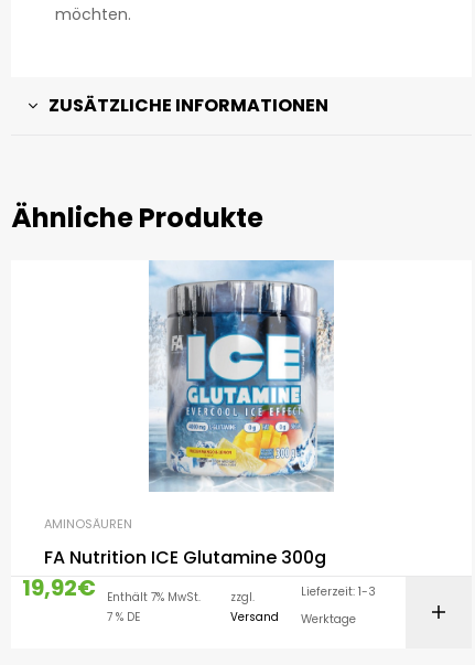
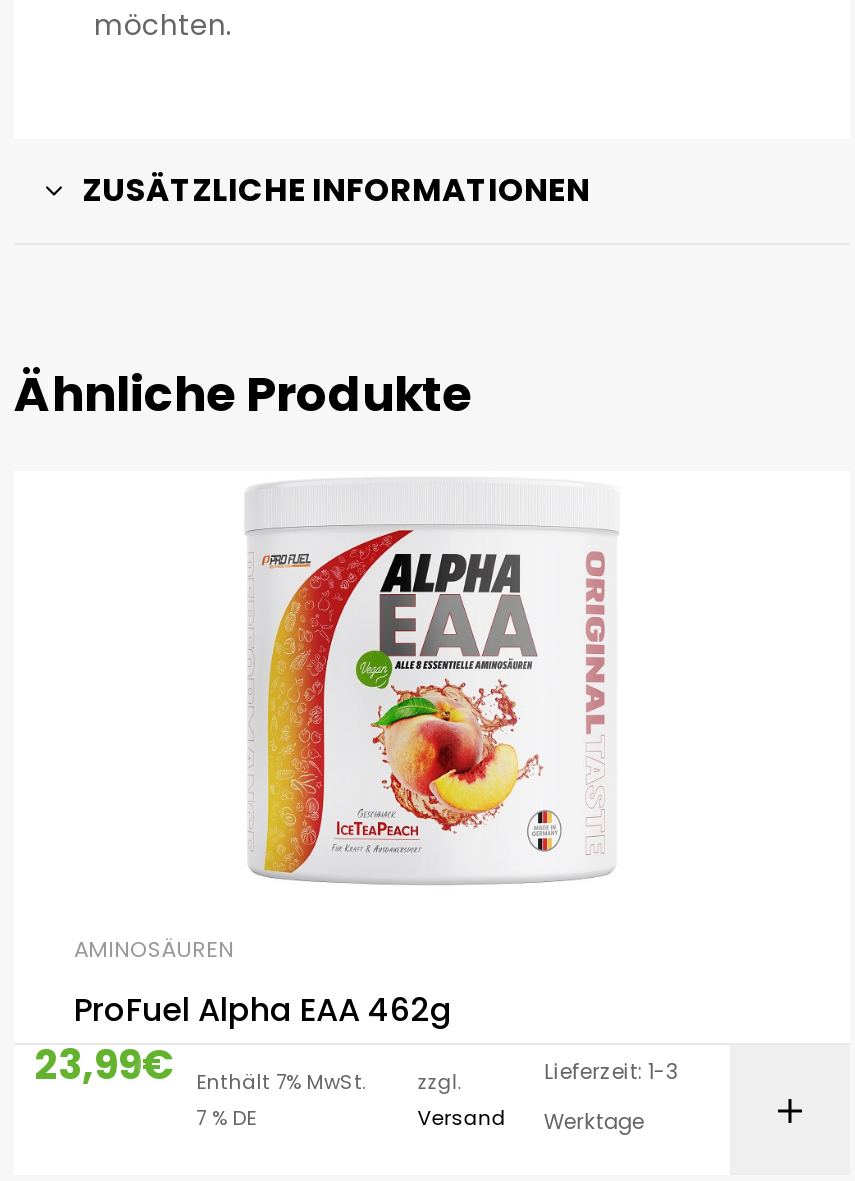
- [image]
+ [image]

- FA Nutrition ICE Glutamine 300g
- 19,92€
+ ProFuel Alpha EAA 462g
+ 23,99€
